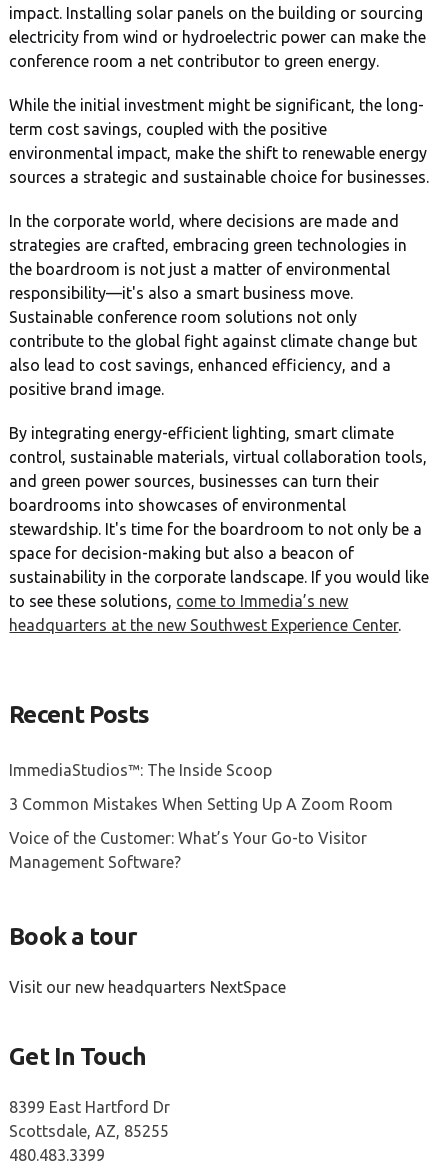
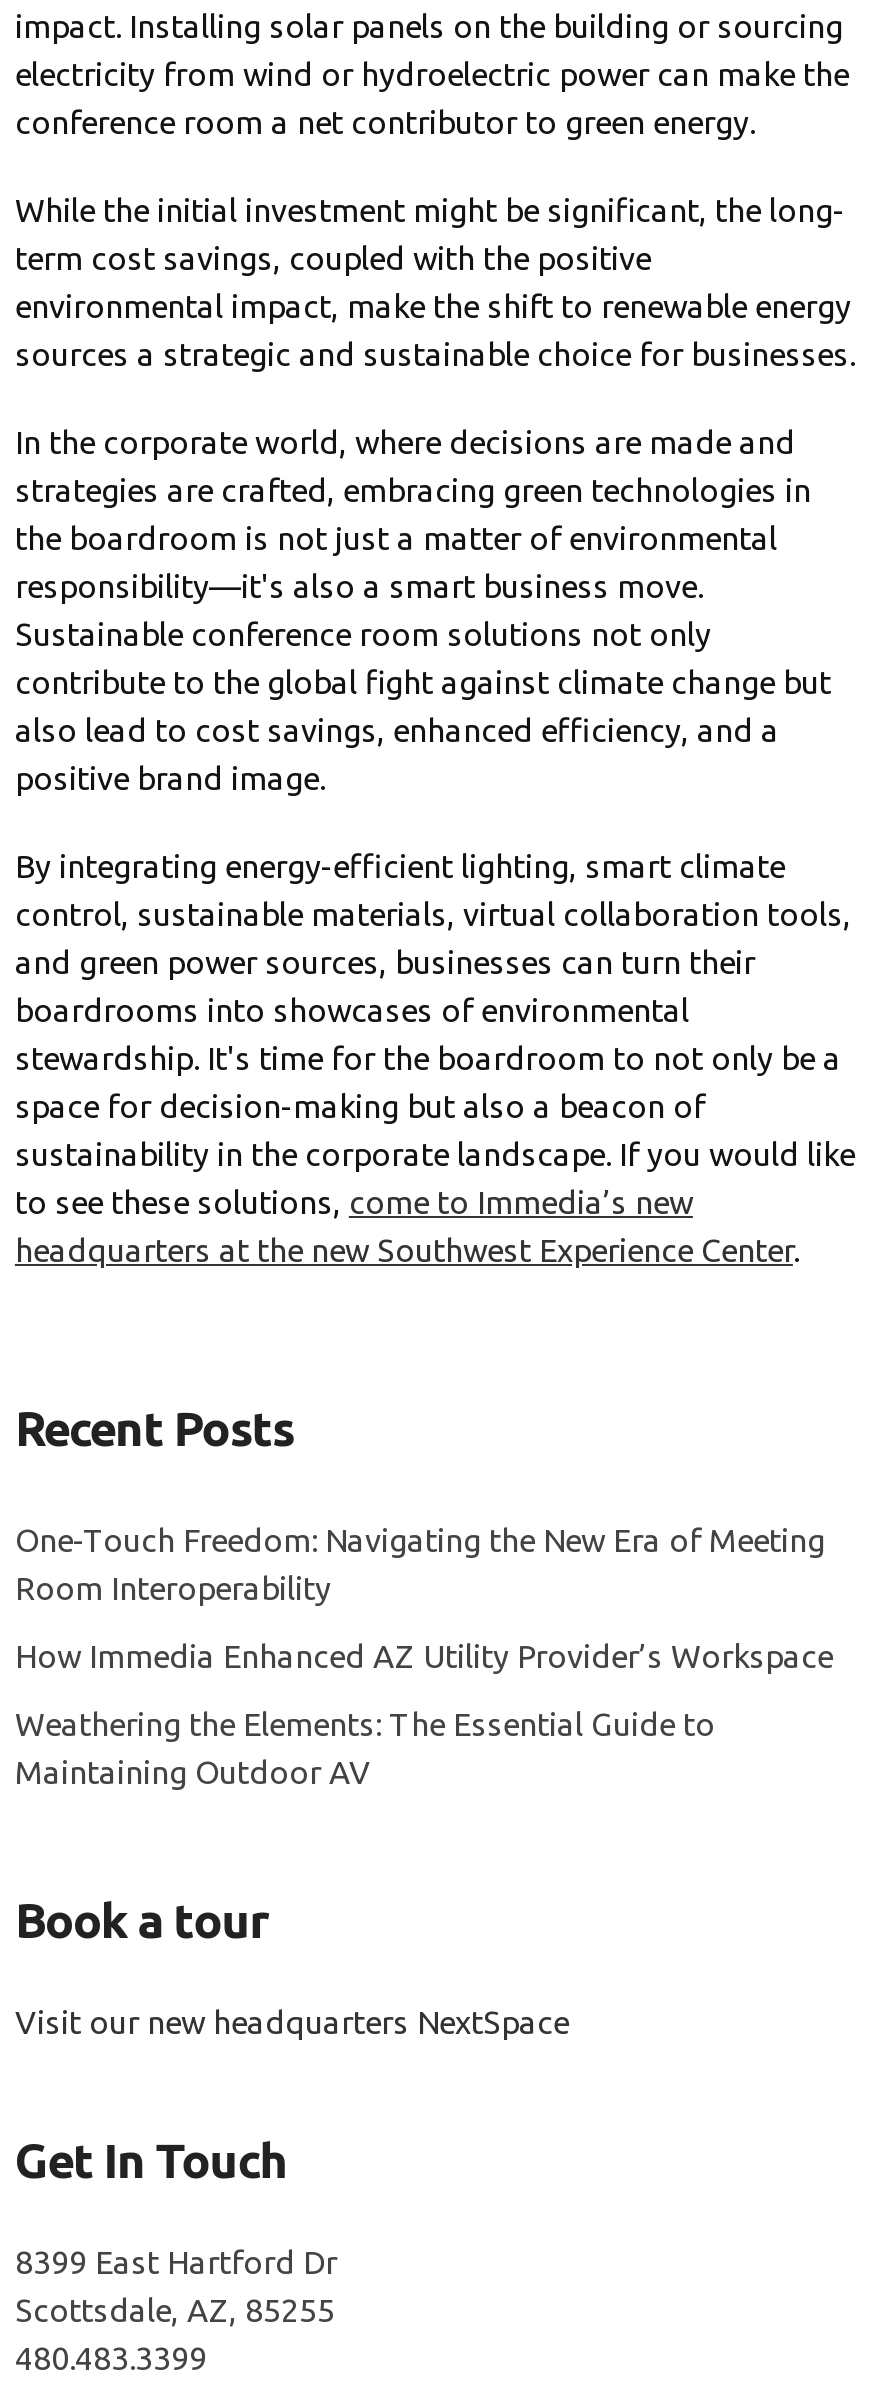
- ImmediaStudios™: The Inside Scoop
+ One-Touch Freedom: Navigating the New Era of Meeting
+ Room Interoperability

- 3 Common Mistakes When Setting Up A Zoom Room
+ How Immedia Enhanced AZ Utility Provider’s Workspace

- Voice of the Customer: What’s Your Go-to Visitor
- Management Software?
+ Weathering the Elements: The Essential Guide to
+ Maintaining Outdoor AV
